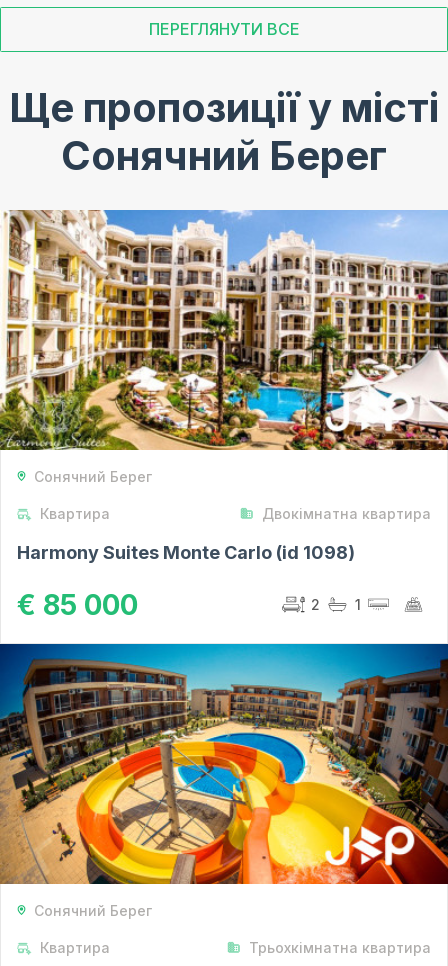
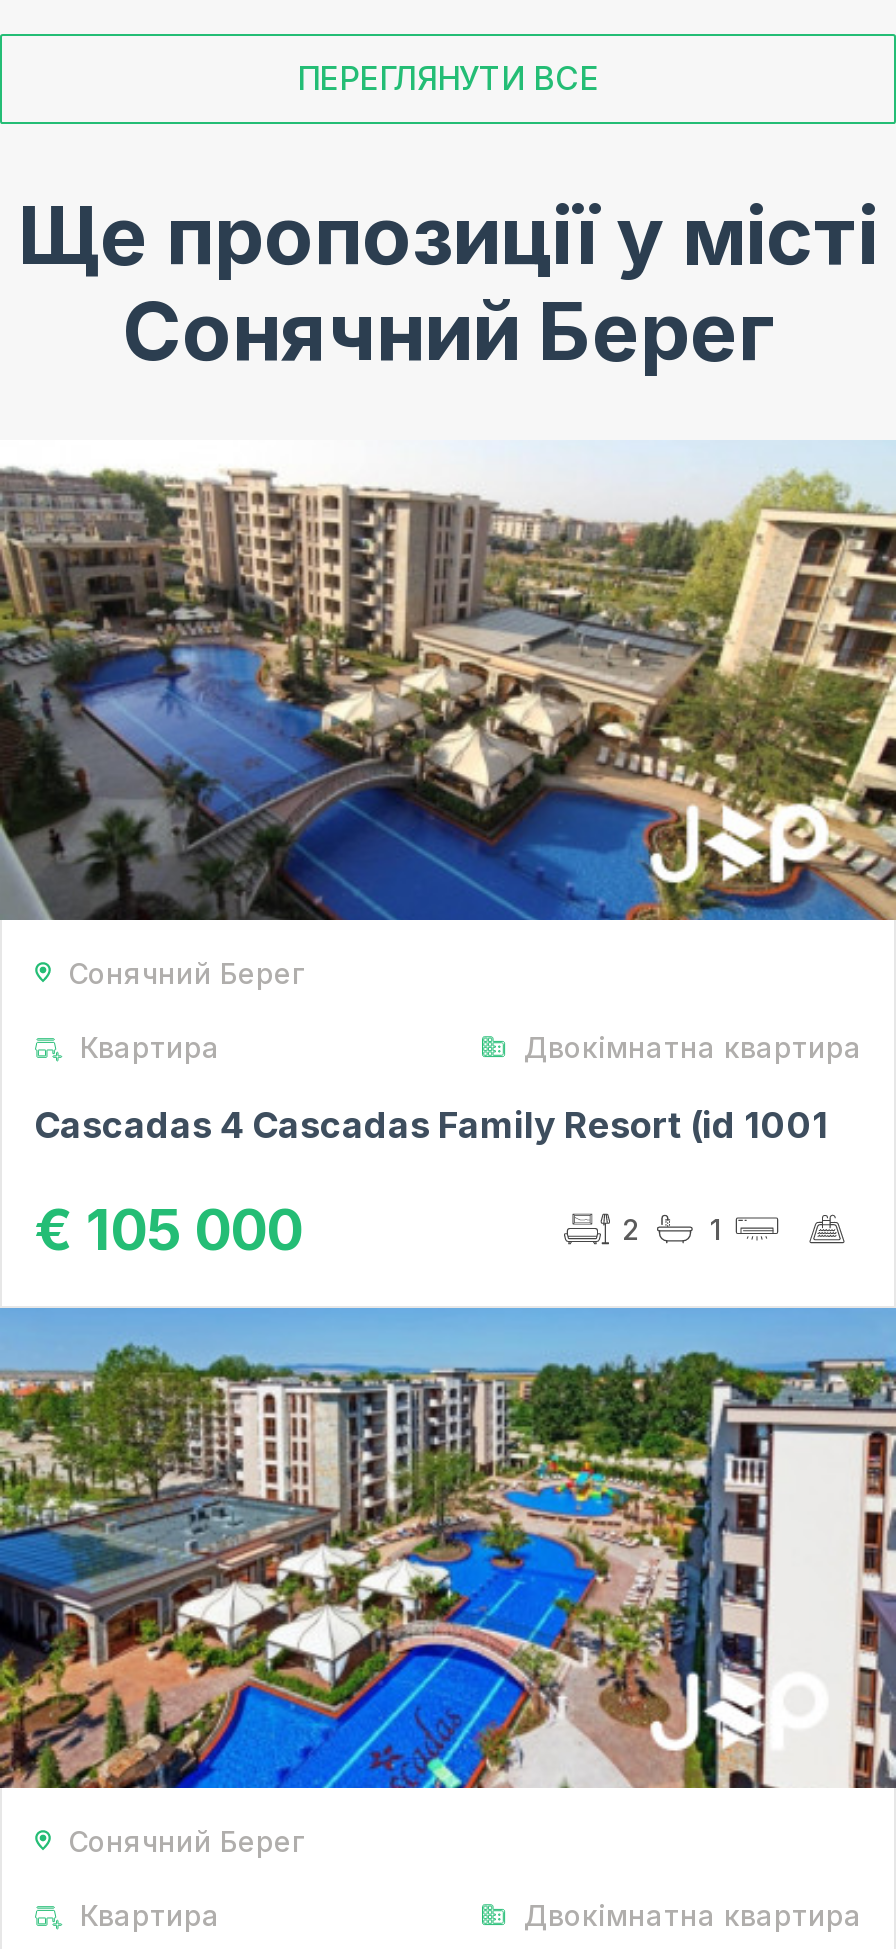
- [image]
+ [image]

- Harmony Suites Monte Carlo (id 1098)
+ Cascadas 4 Cascadas Family Resort (id 1001

- € 85 000
+ € 105 000

- [image]
+ [image]

- Трьохкімнатна квартира
+ Двокімнатна квартира
